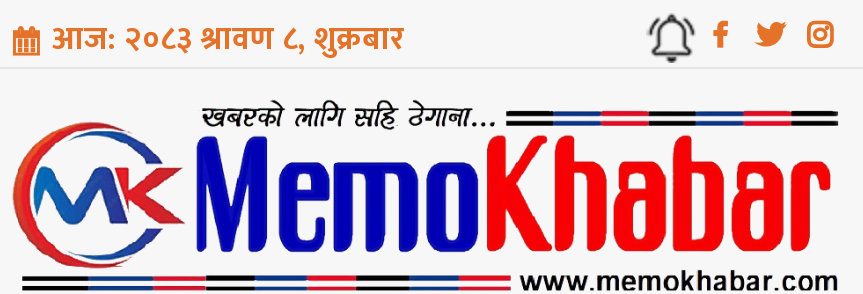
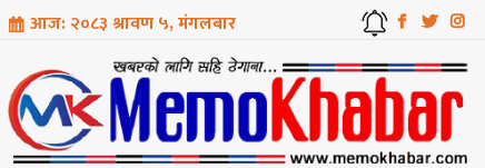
- आज: २०८३ श्रावण ८, शुक्रबार
+ आज: २०८३ श्रावण ५, मंगलबार
